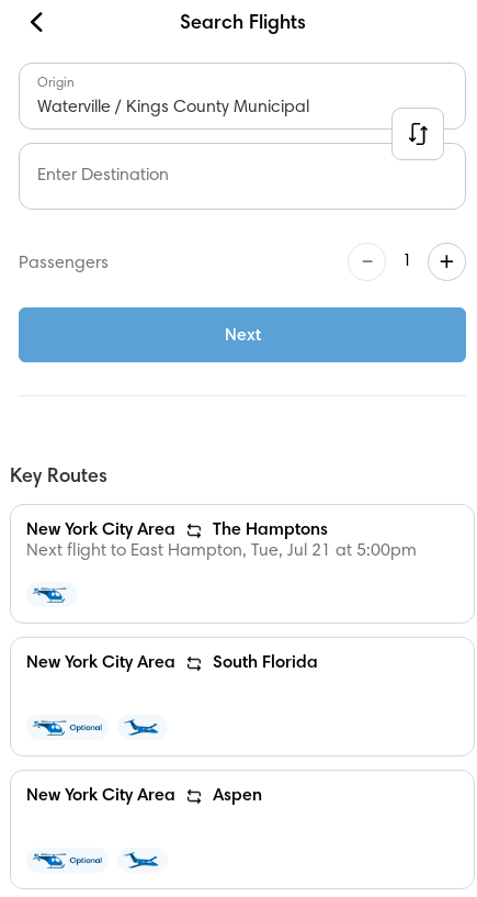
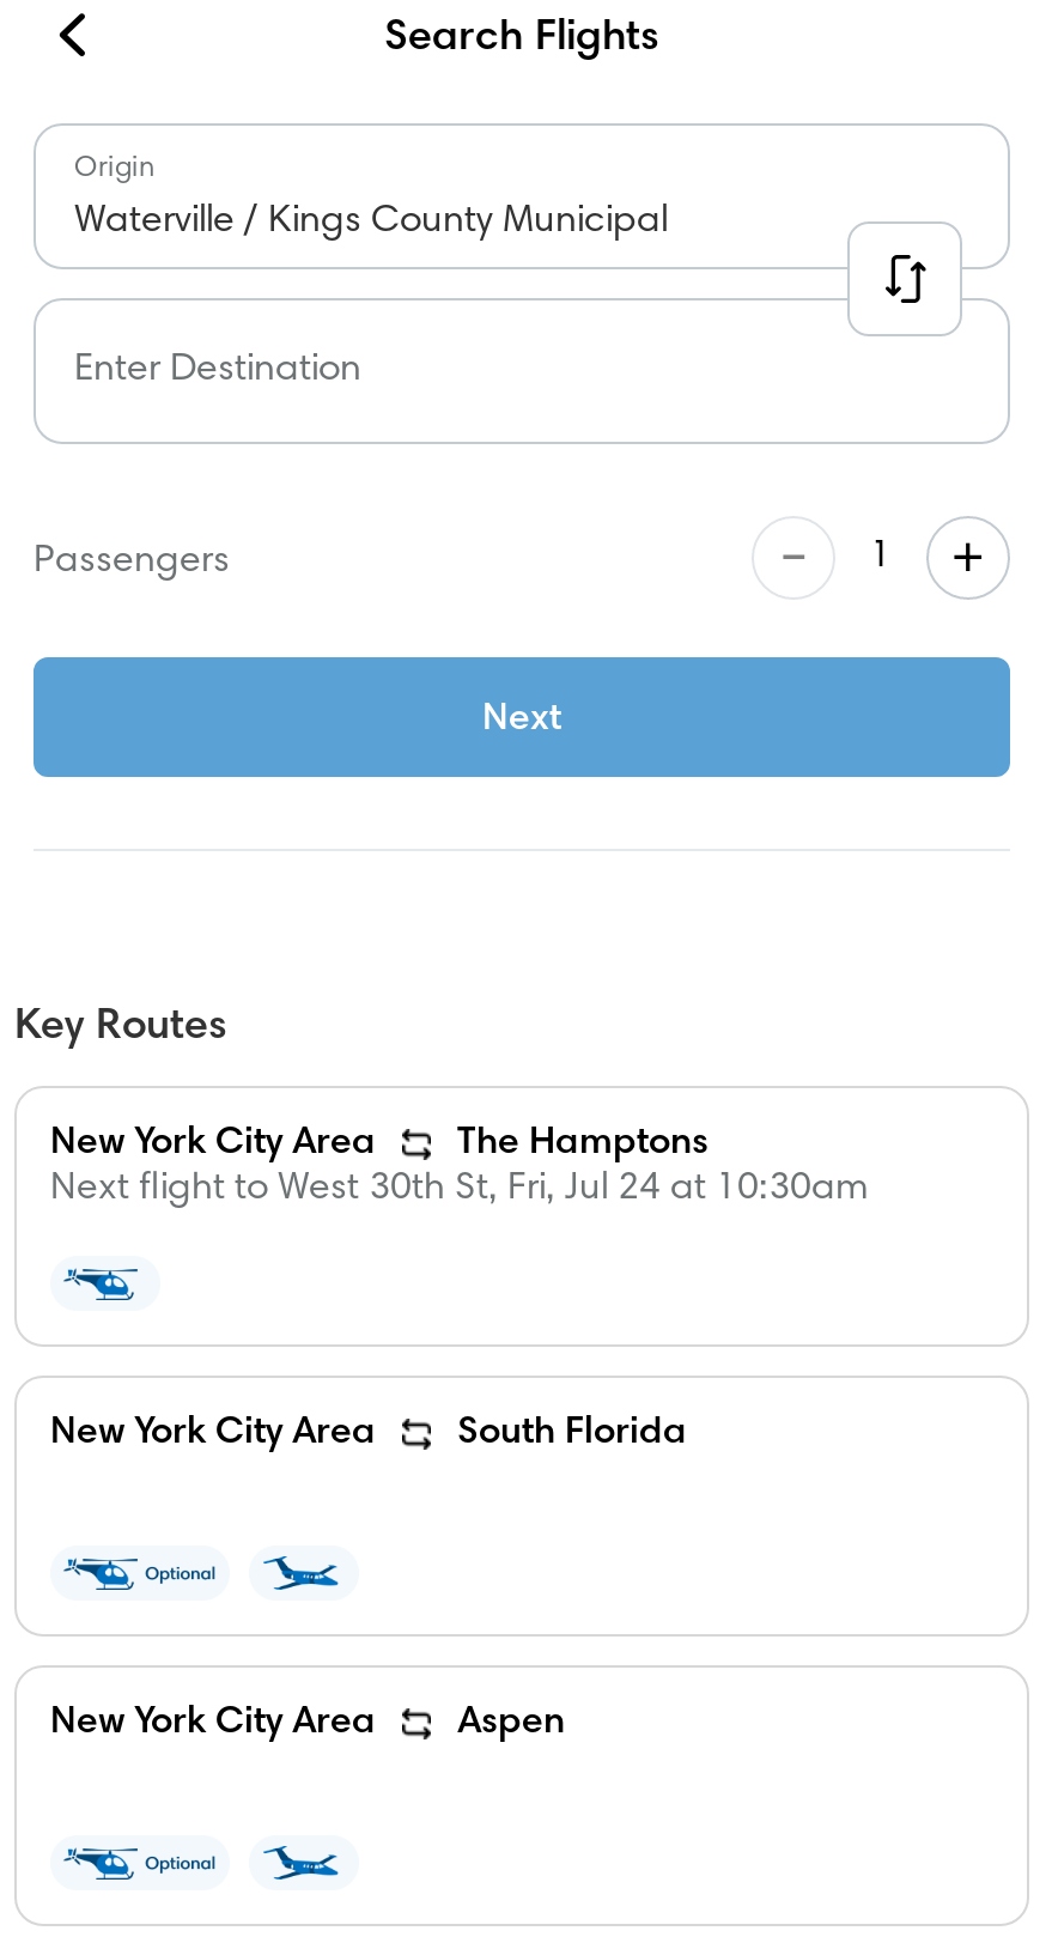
- Next flight to East Hampton, Tue, Jul 21 at 5:00pm
+ Next flight to West 30th St, Fri, Jul 24 at 10:30am
